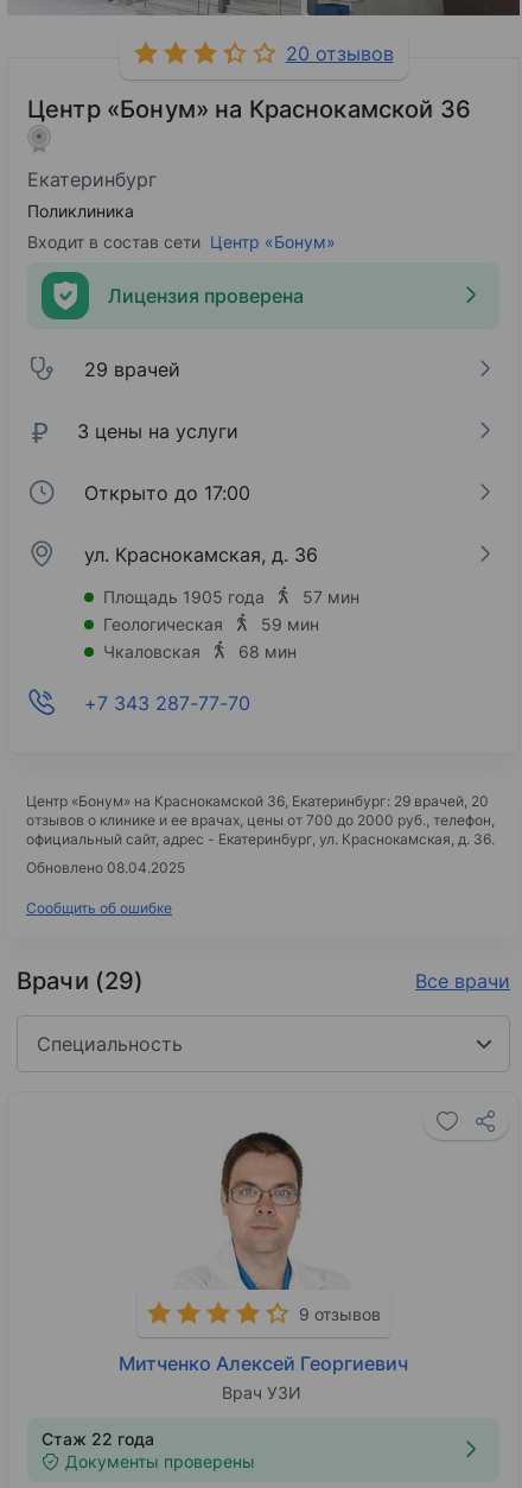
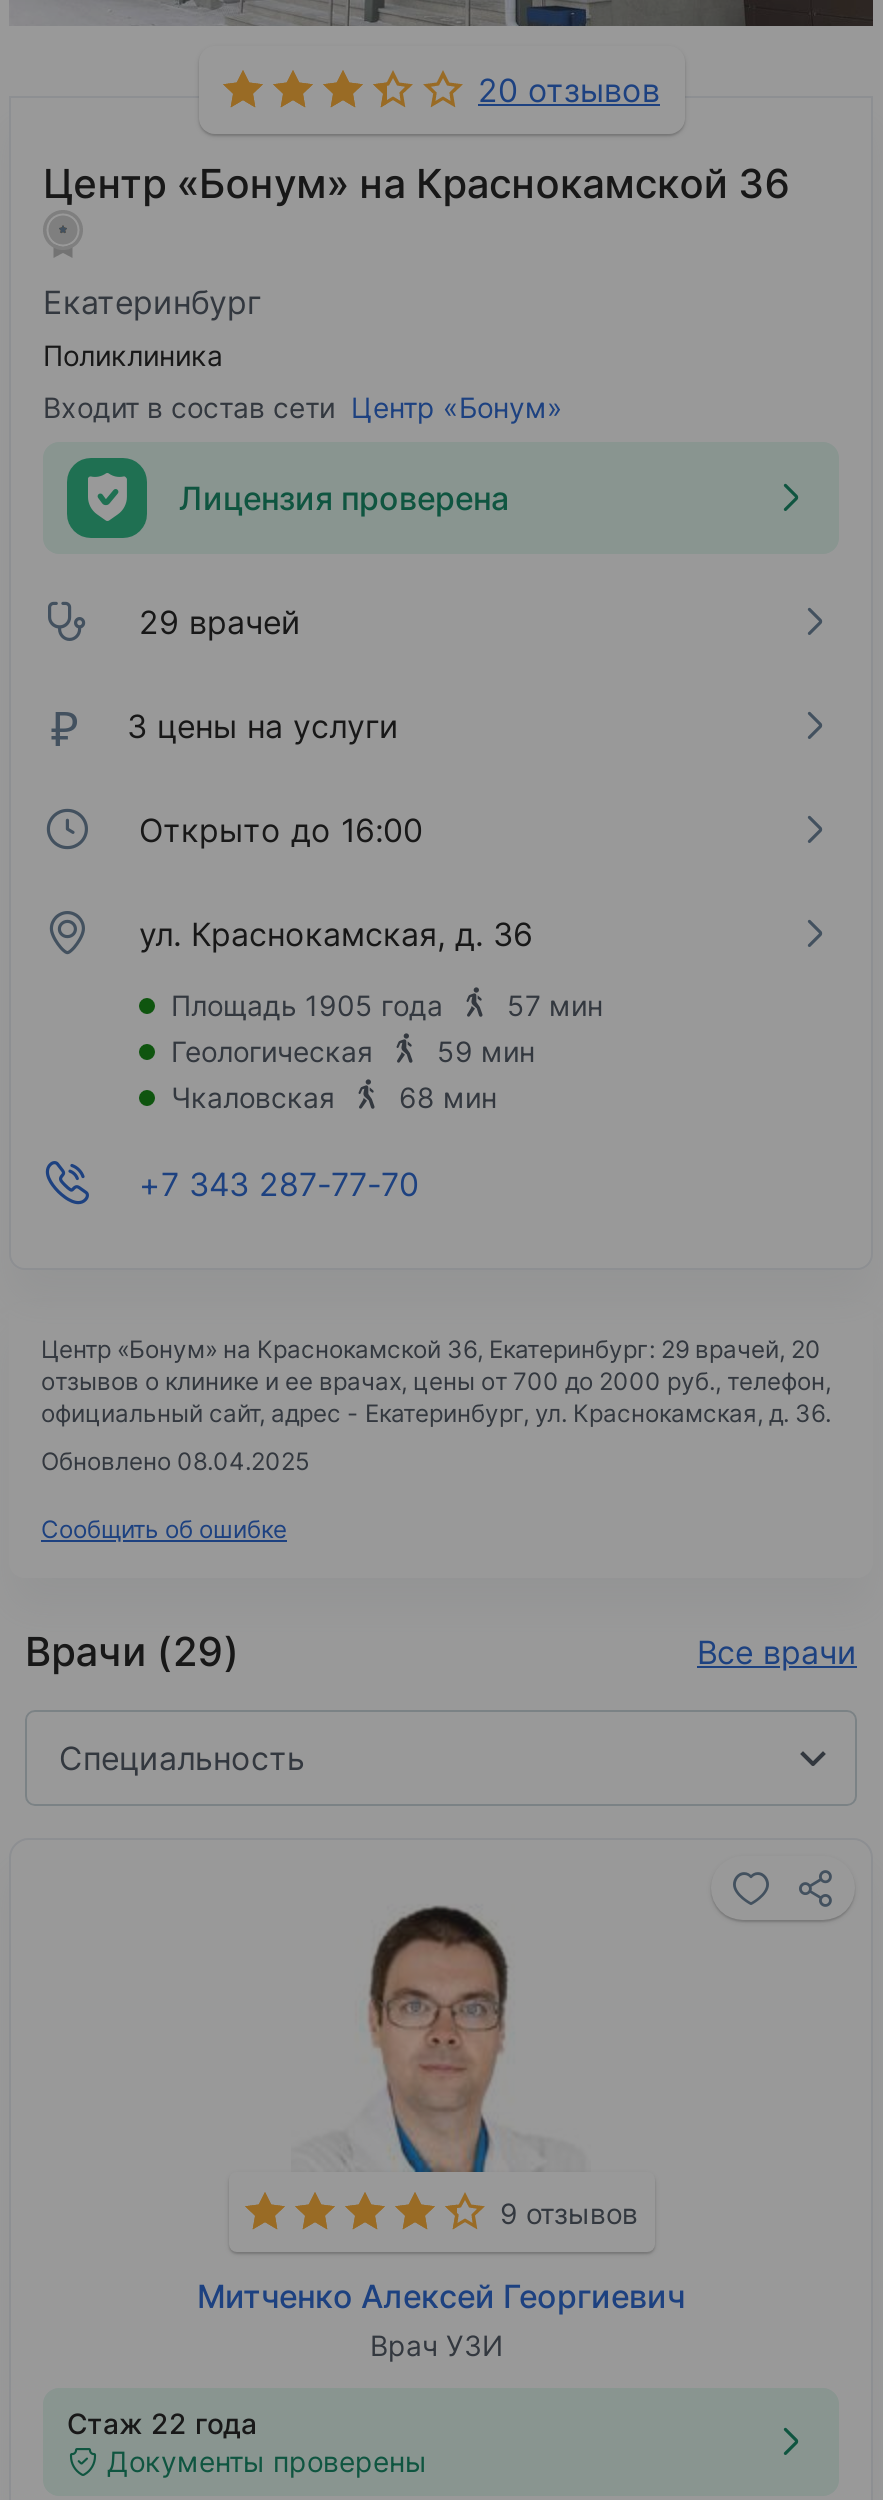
- Открыто до 17:00
+ Открыто до 16:00
